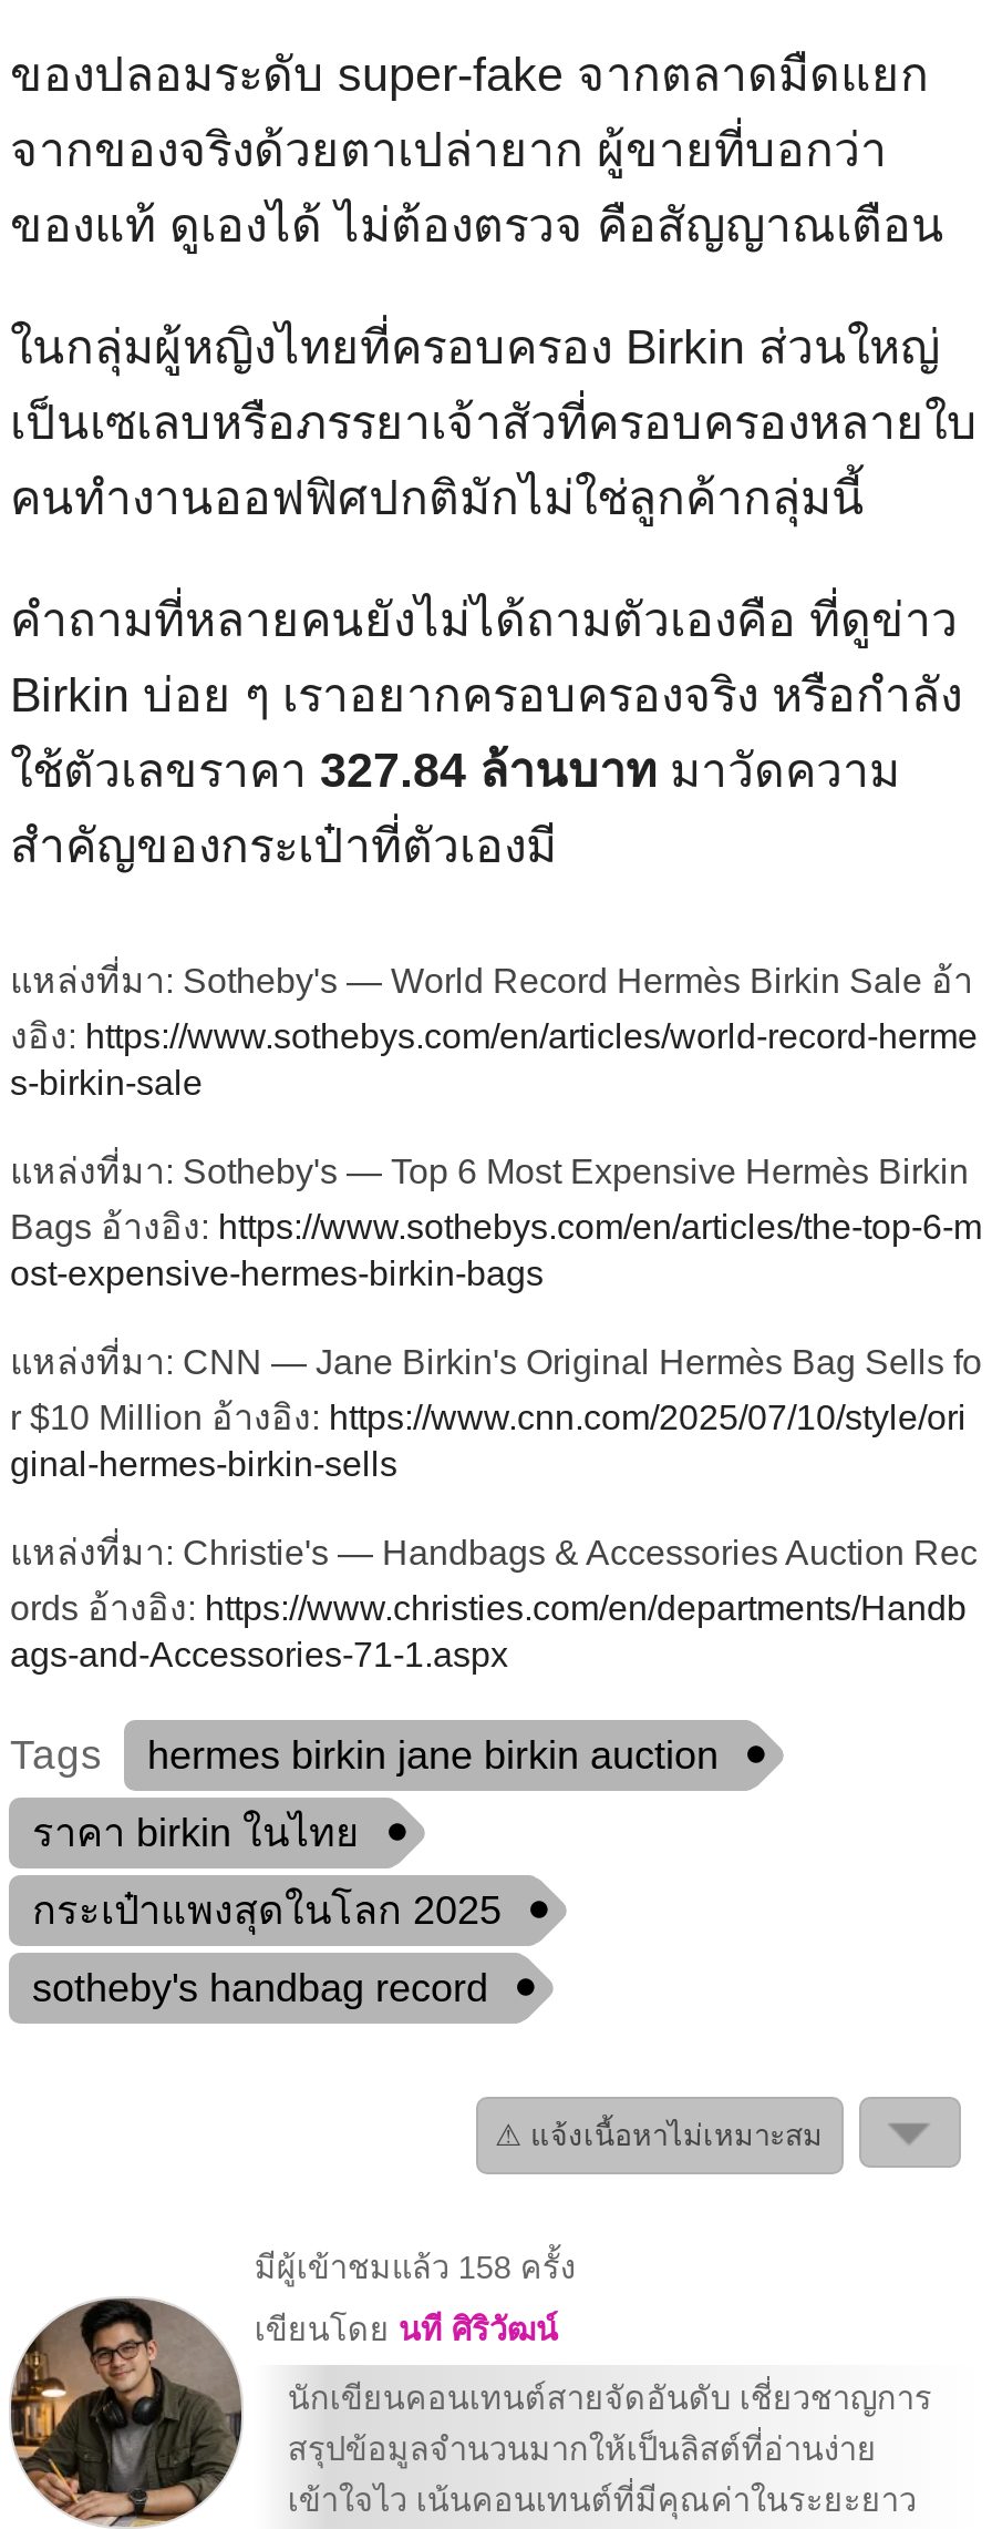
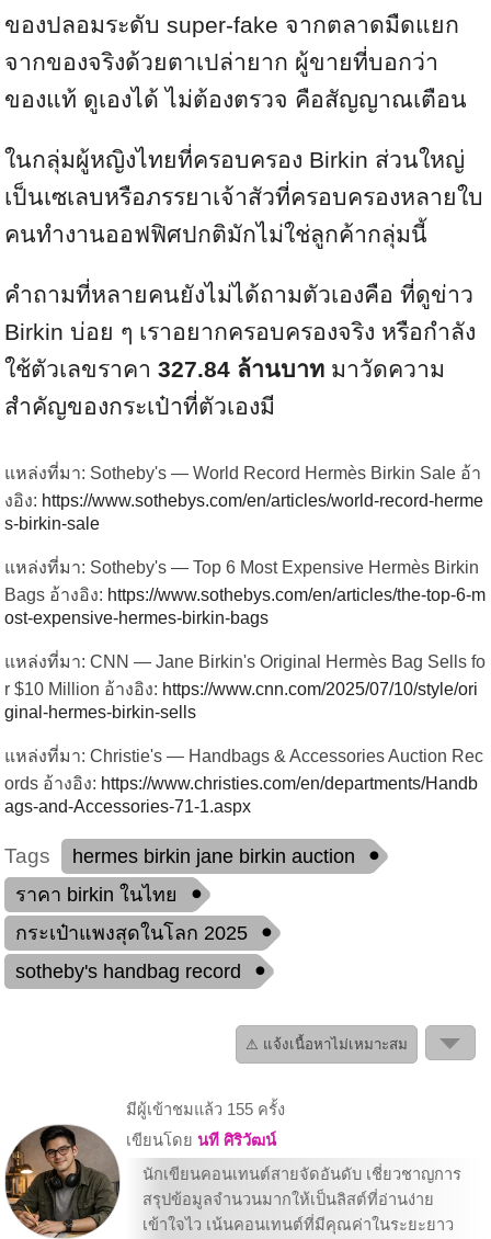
- มีผู้เข้าชมแล้ว 158 ครั้ง
+ มีผู้เข้าชมแล้ว 155 ครั้ง
